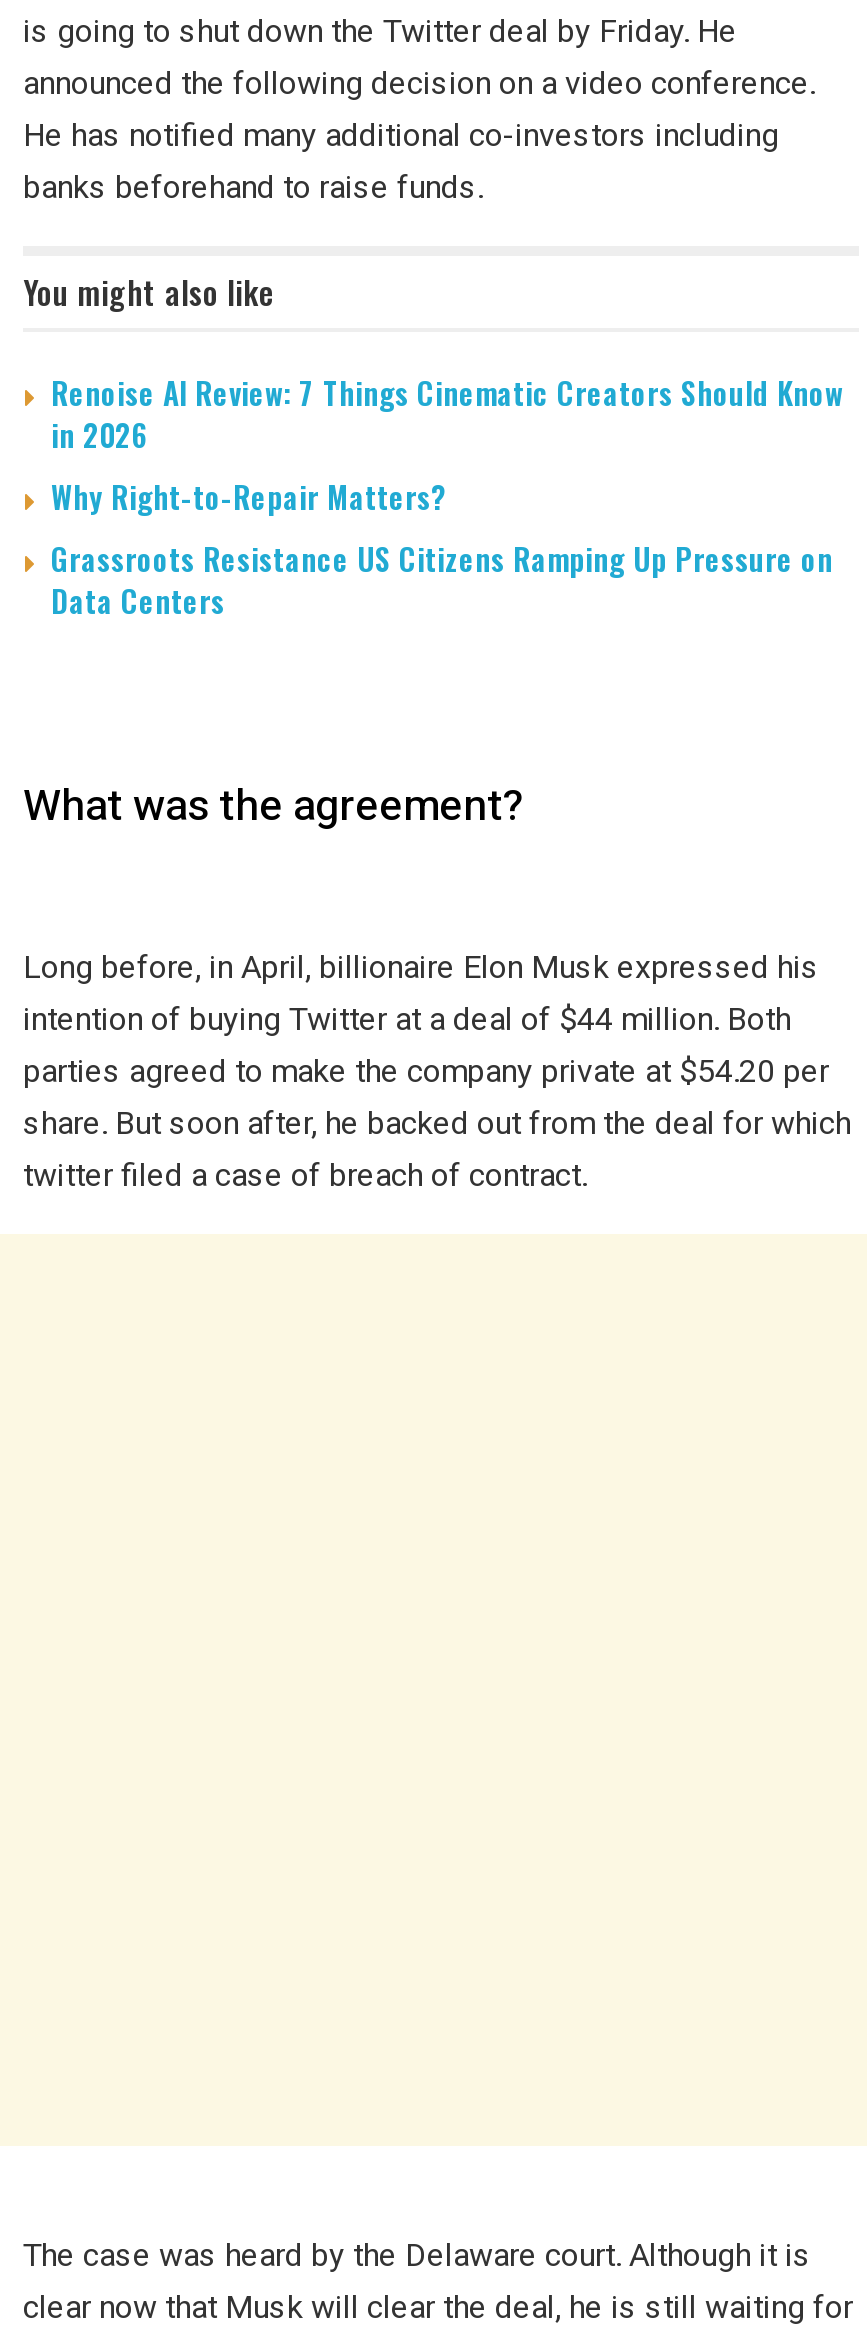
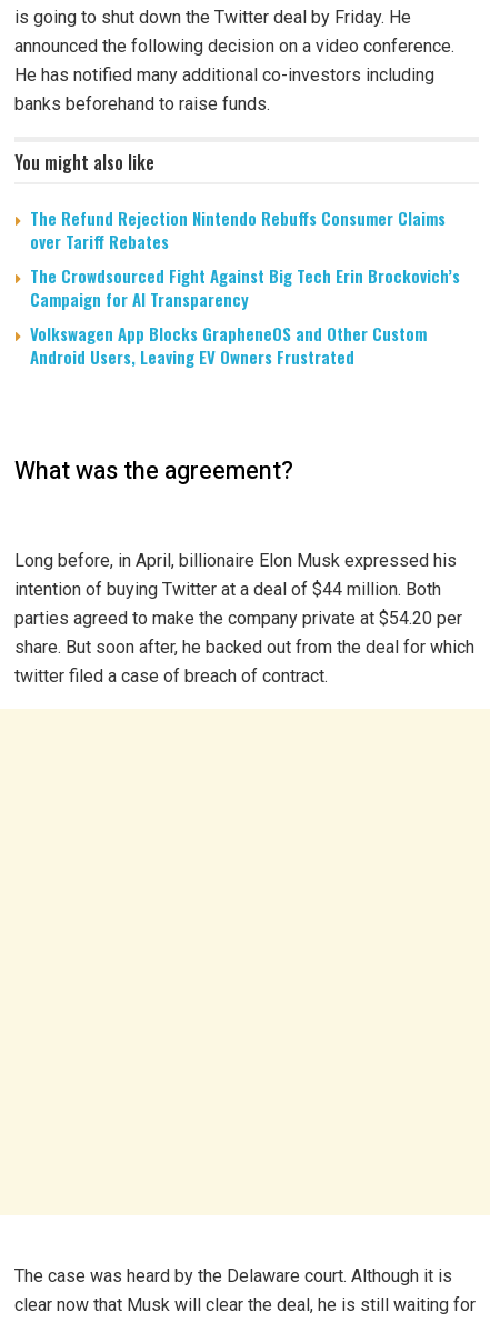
- Renoise AI Review: 7 Things Cinematic Creators Should Know
- in 2026
- Why Right-to-Repair Matters?
- Grassroots Resistance US Citizens Ramping Up Pressure on
- Data Centers
+ The Refund Rejection Nintendo Rebuffs Consumer Claims
+ over Tariff Rebates
+ The Crowdsourced Fight Against Big Tech Erin Brockovich’s
+ Campaign for AI Transparency
+ Volkswagen App Blocks GrapheneOS and Other Custom
+ Android Users, Leaving EV Owners Frustrated
